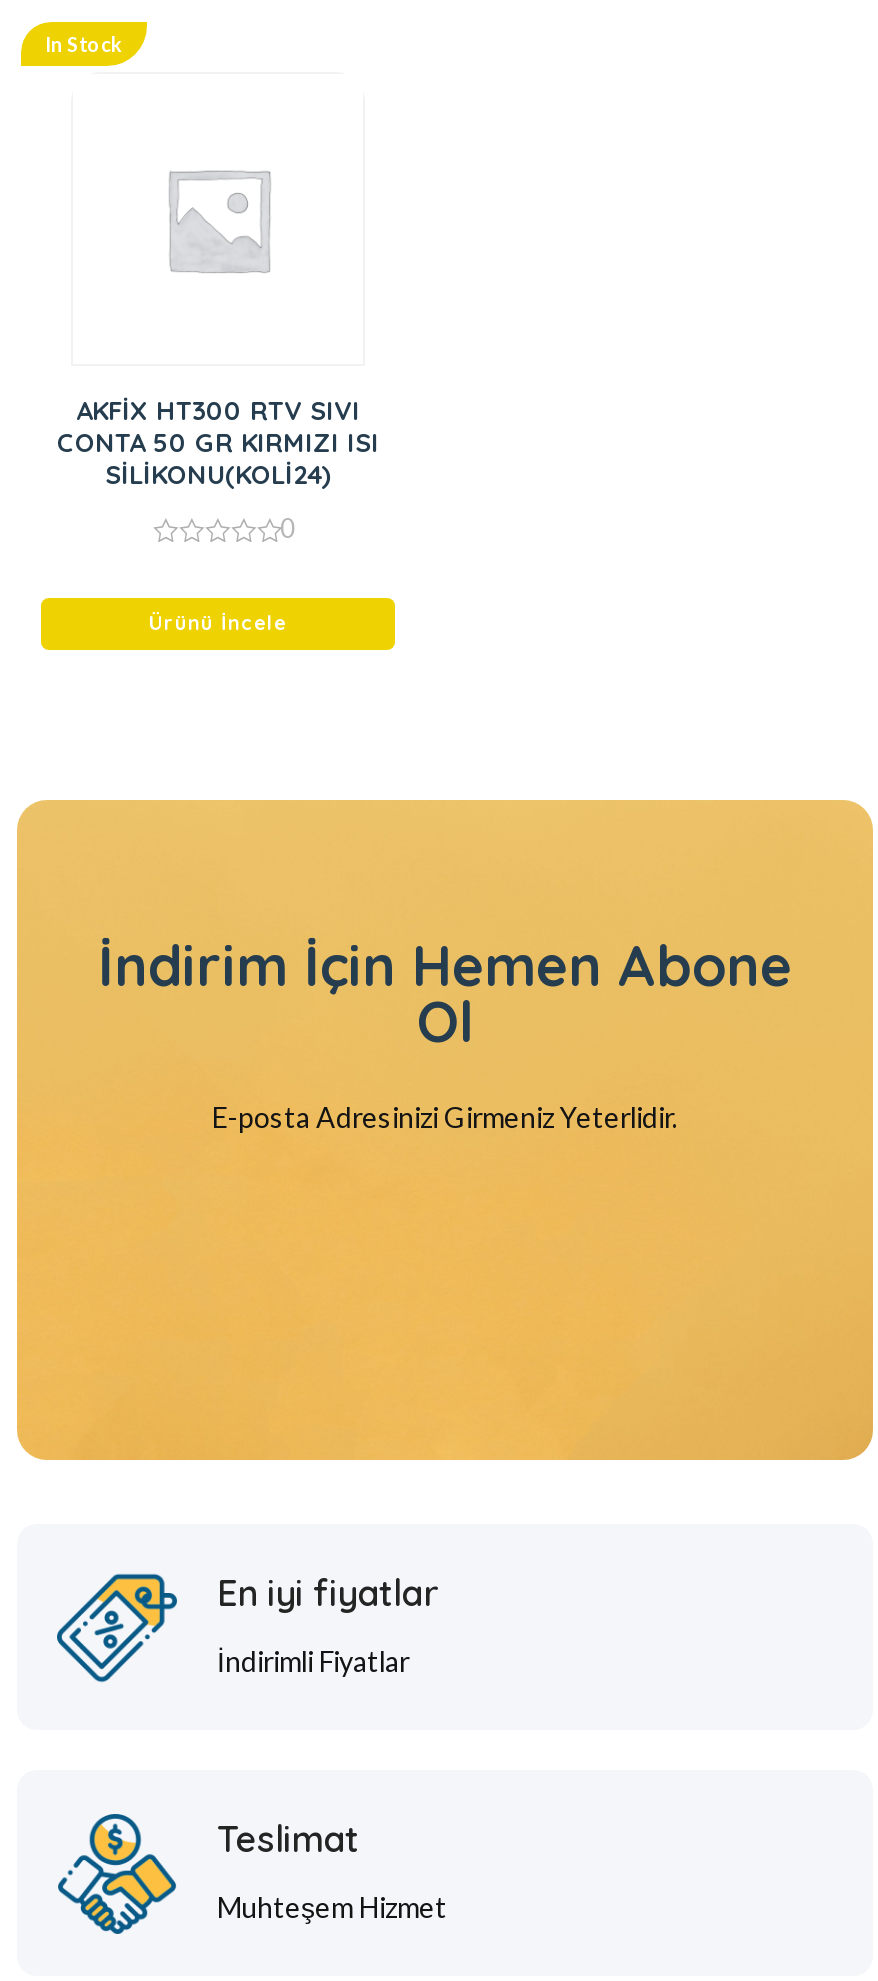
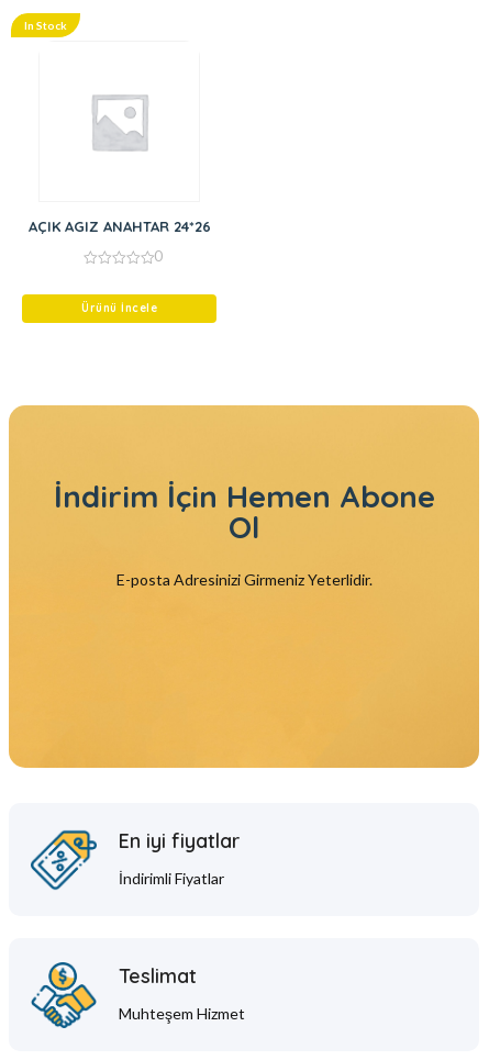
- AKFİX HT300 RTV SIVI
- CONTA 50 GR KIRMIZI ISI
- SİLİKONU(KOLİ24)
+ AÇIK AGIZ ANAHTAR 24*26
